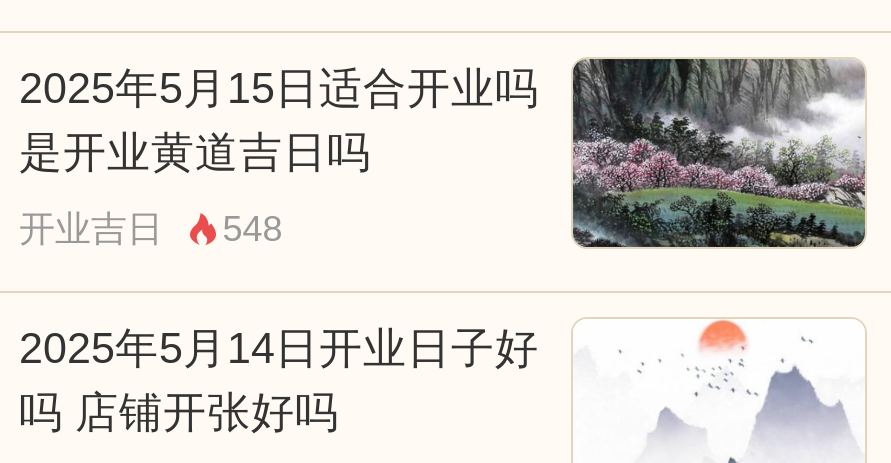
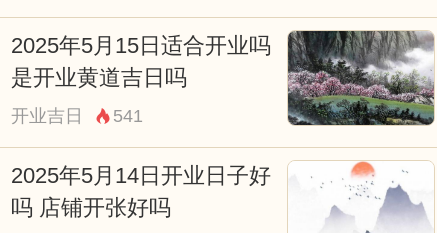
- 开业吉日 548
+ 开业吉日 541
